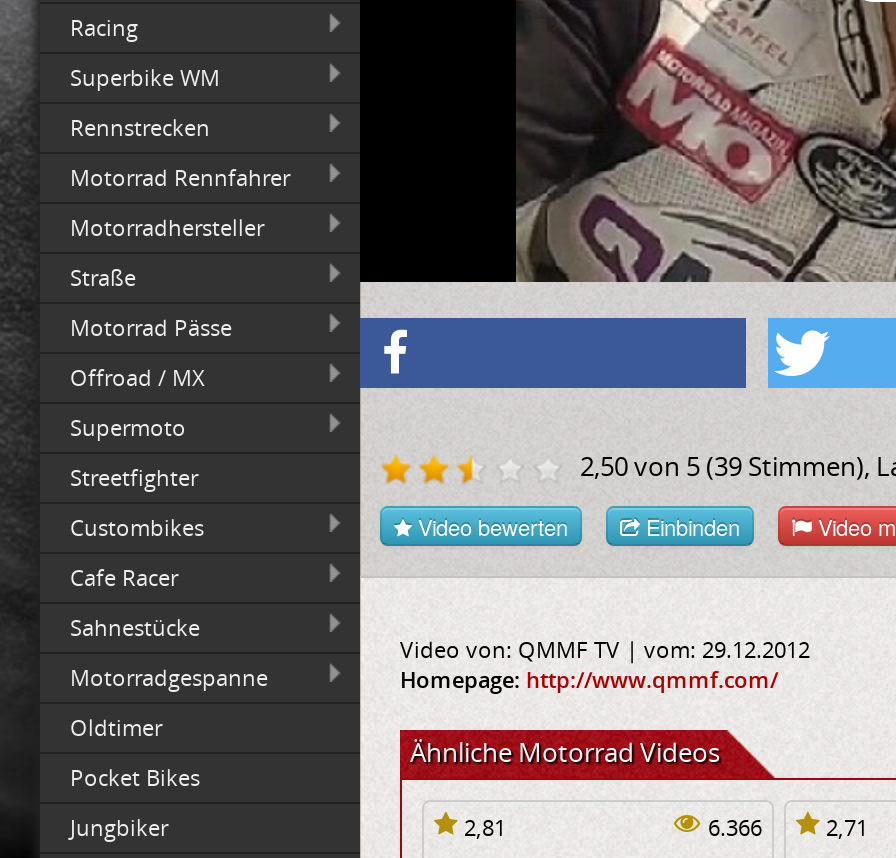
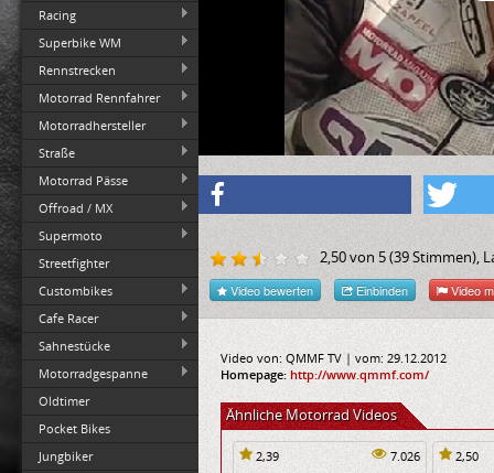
- 2,81
- 6.366
+ 2,39
+ 7.026

- 2,71
+ 2,50
